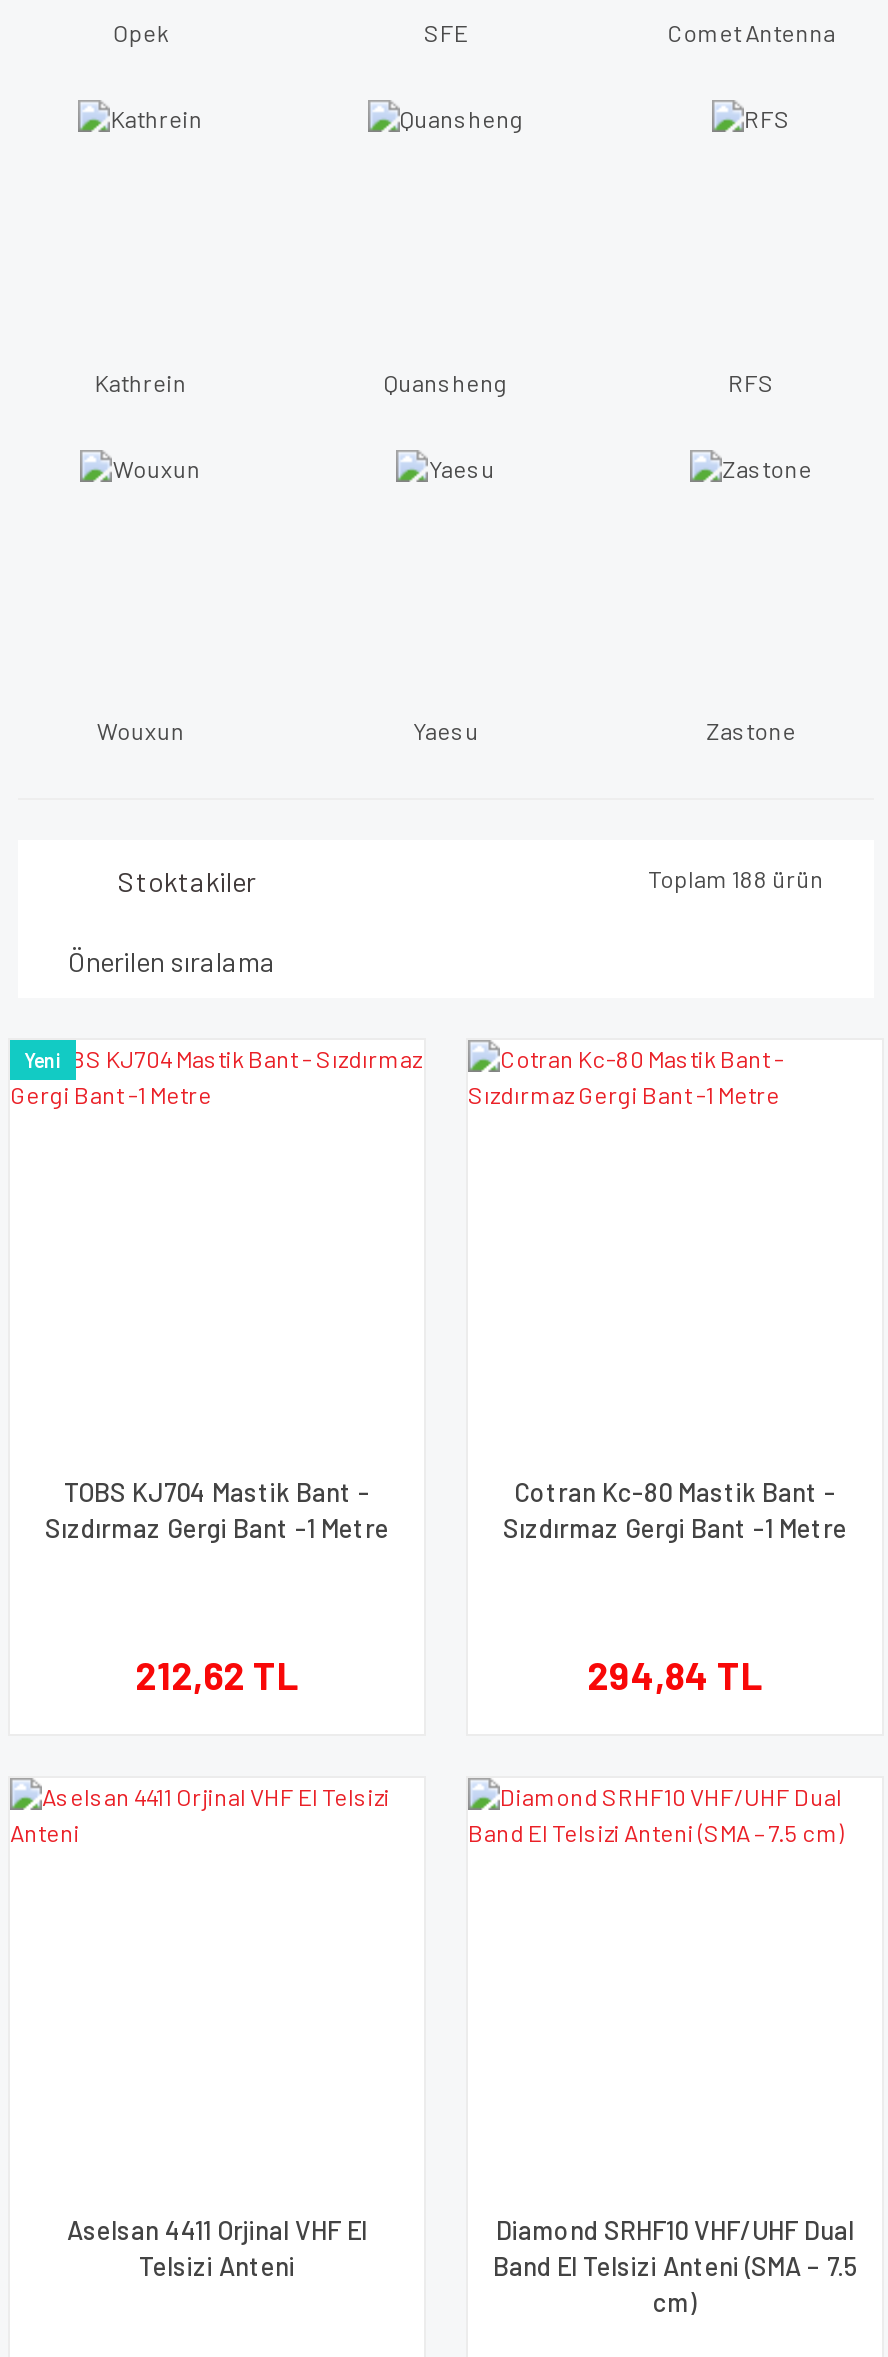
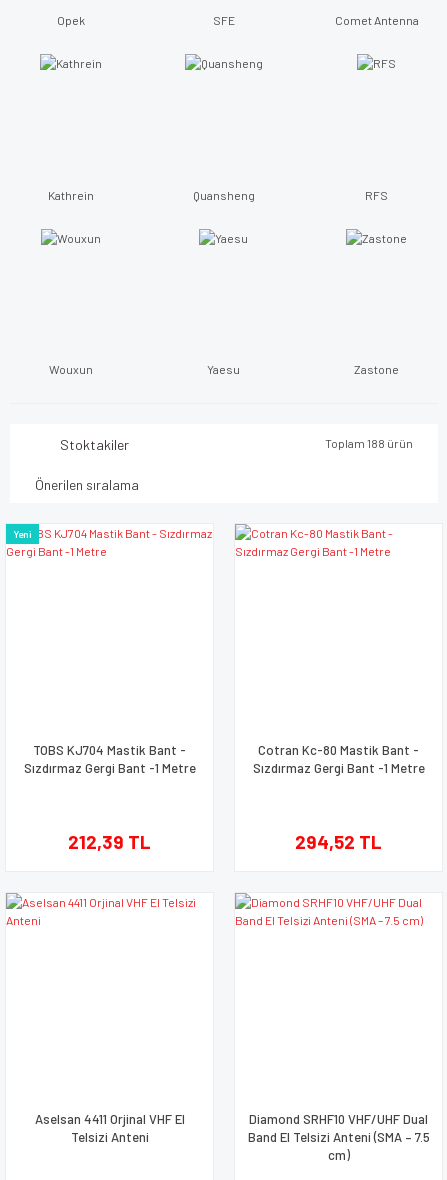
- 212,62 TL
+ 212,39 TL

- 294,84 TL
+ 294,52 TL
